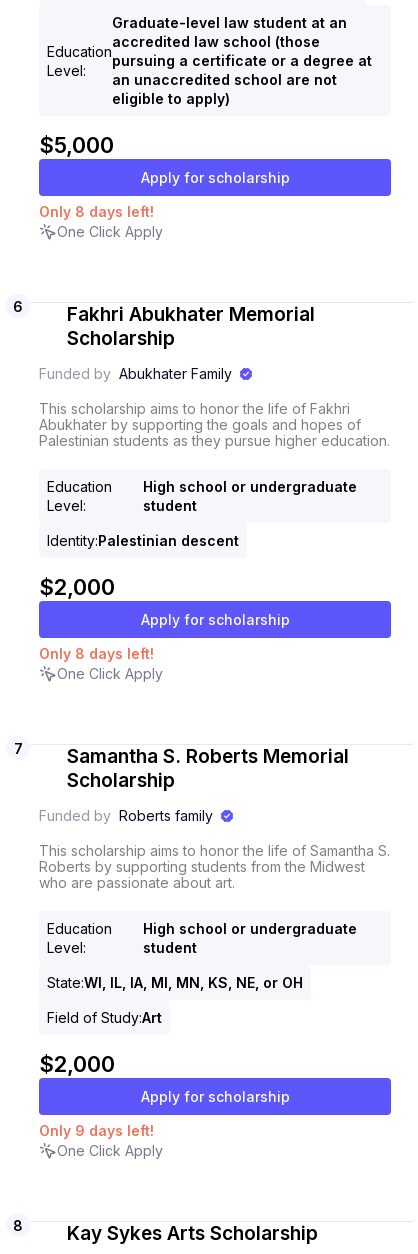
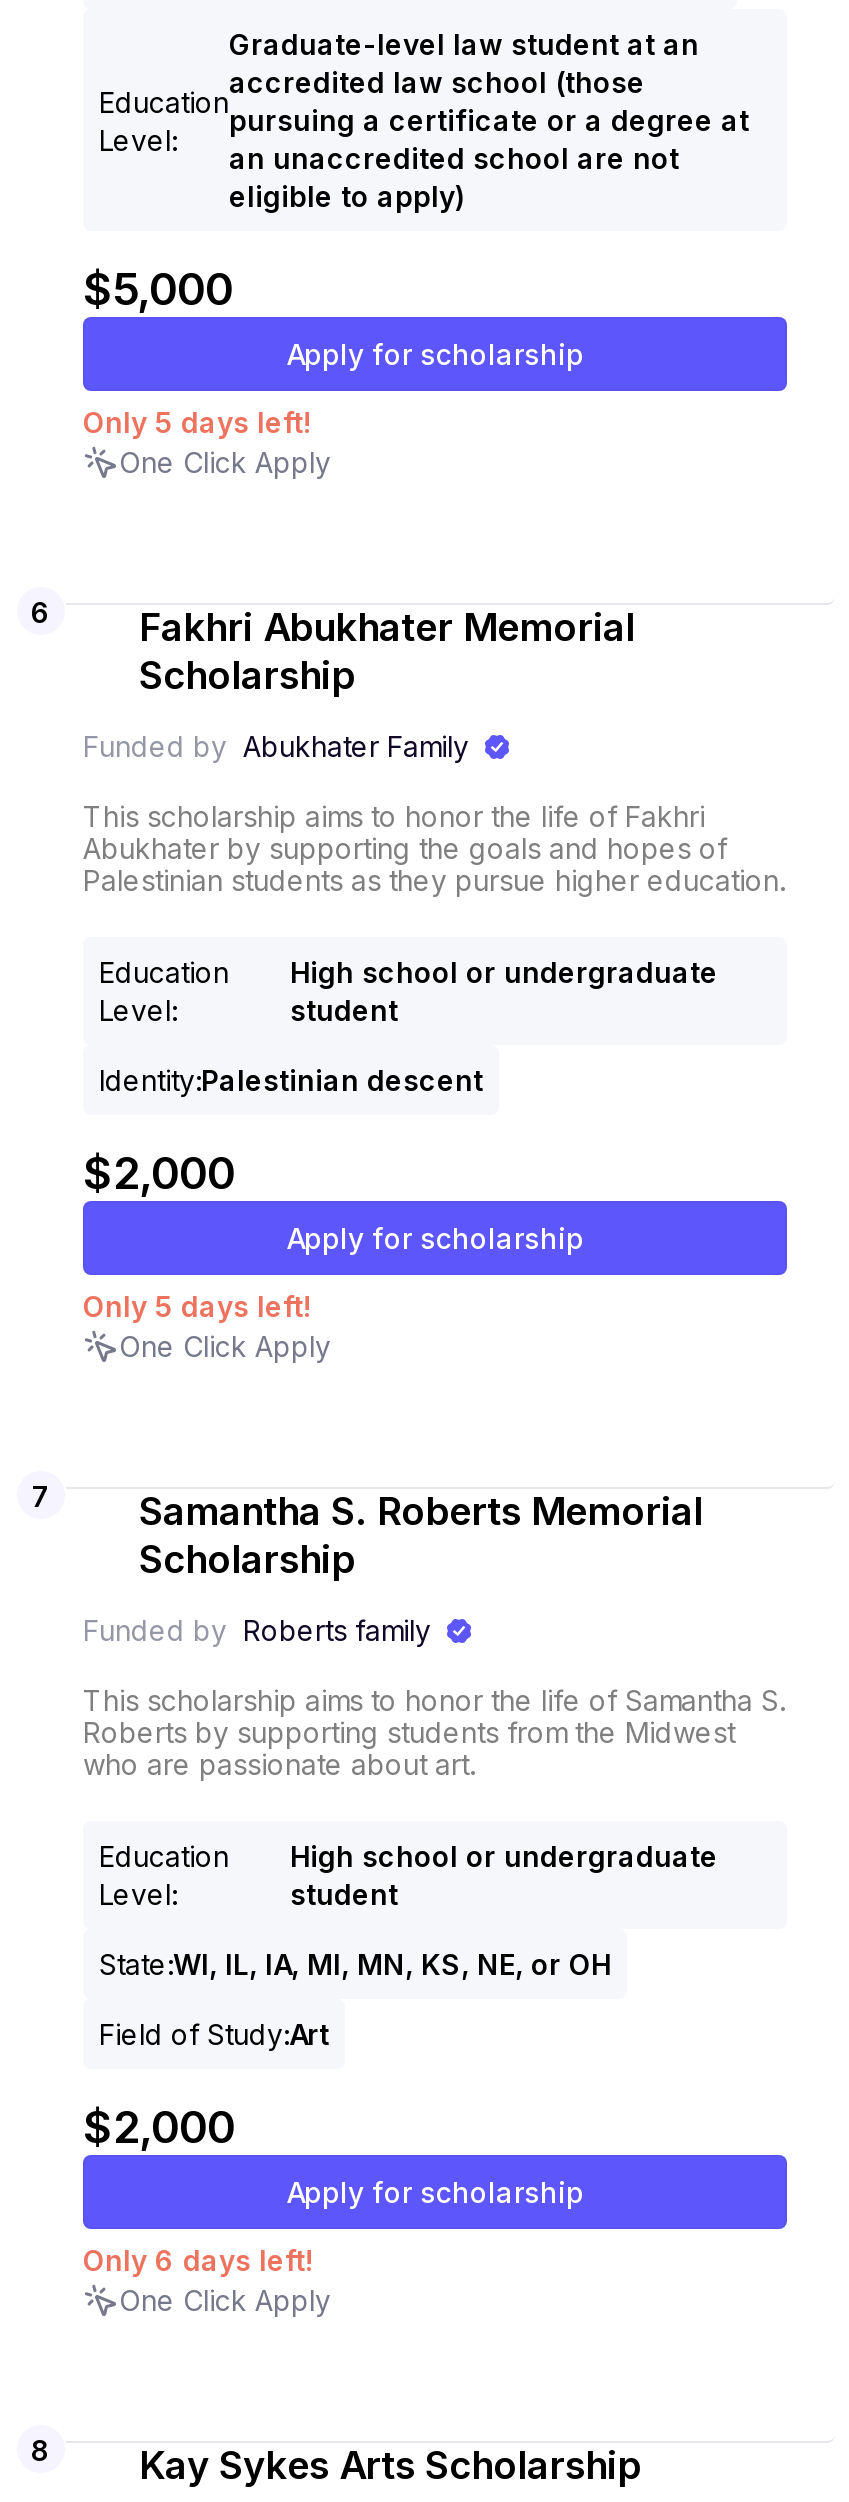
- Only 8 days left!
+ Only 5 days left!

- Only 8 days left!
+ Only 5 days left!

- Only 9 days left!
+ Only 6 days left!
